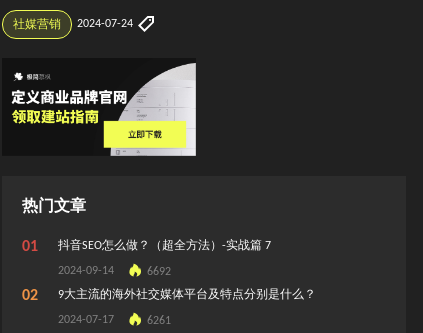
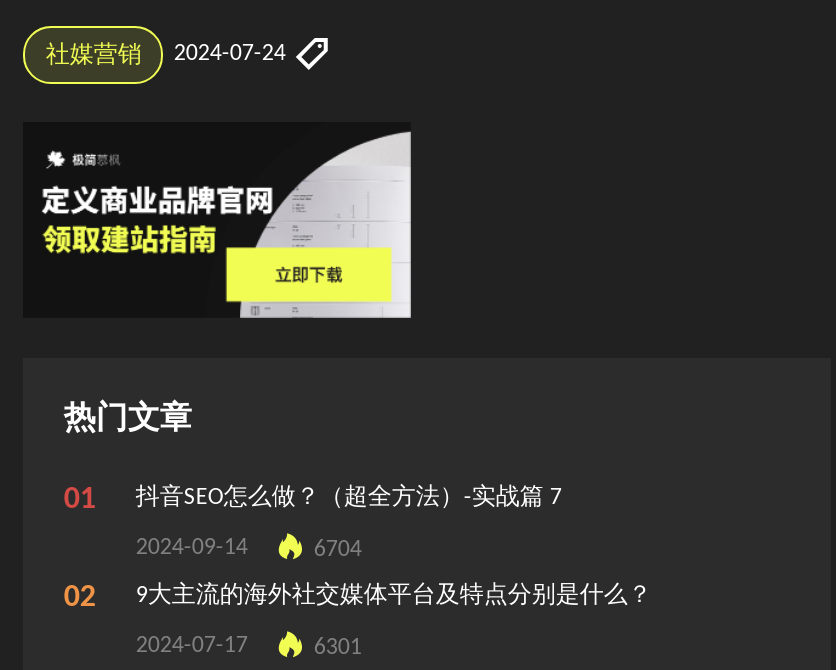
- 6692
+ 6704

- 6261
+ 6301
